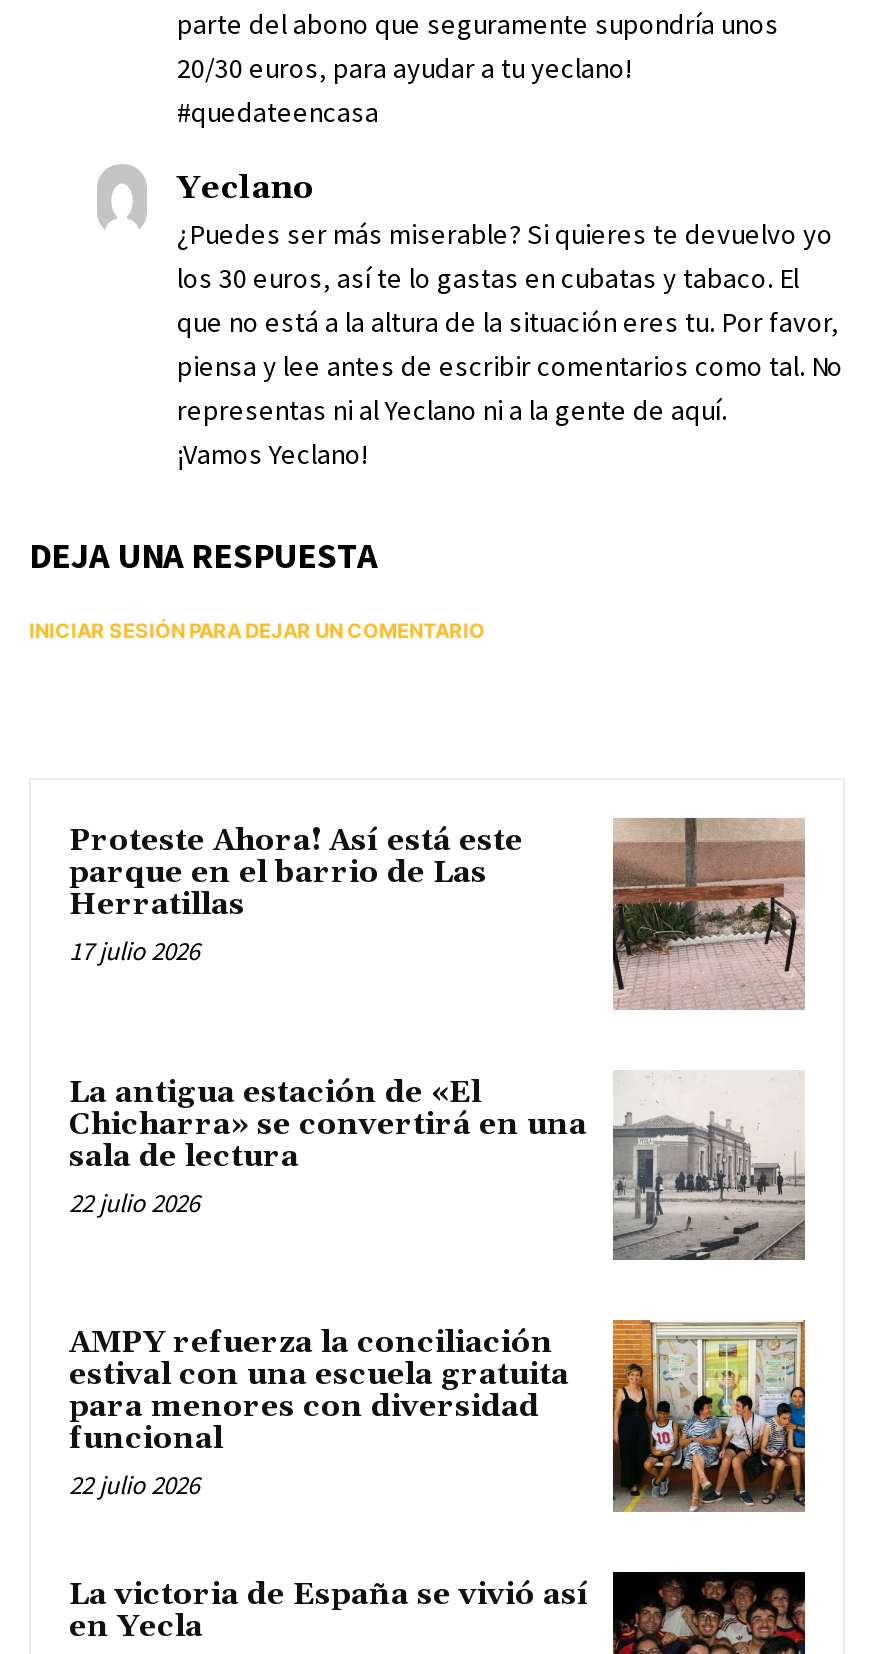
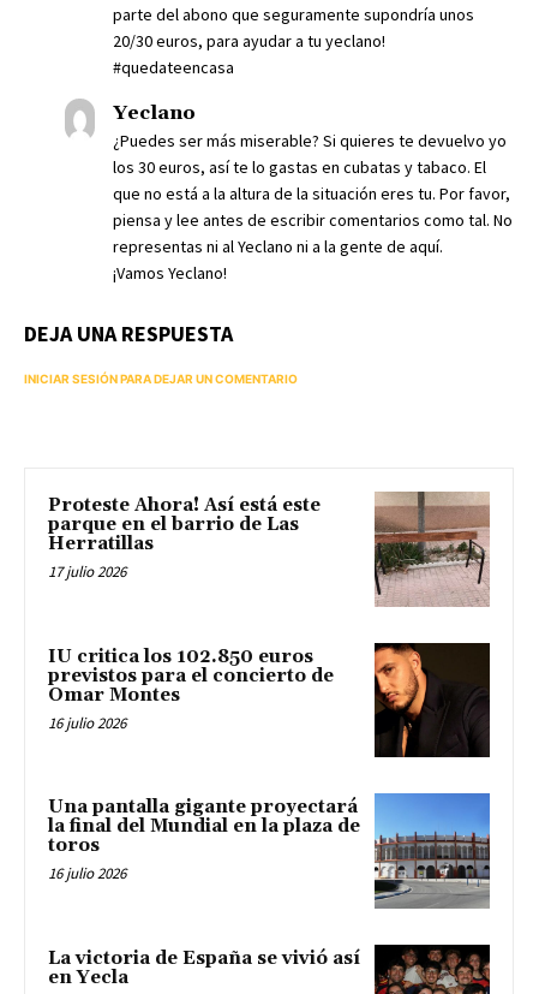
- [image]
- La antigua estación de «El
- Chicharra» se convertirá en una
- sala de lectura
- 22 julio 2026
+ [image]
+ IU critica los 102.850 euros
+ previstos para el concierto de
+ Omar Montes
+ 16 julio 2026

- [image]
- AMPY refuerza la conciliación
- estival con una escuela gratuita
- para menores con diversidad
- funcional
- 22 julio 2026
+ [image]
+ Una pantalla gigante proyectará
+ la final del Mundial en la plaza de
+ toros
+ 16 julio 2026
